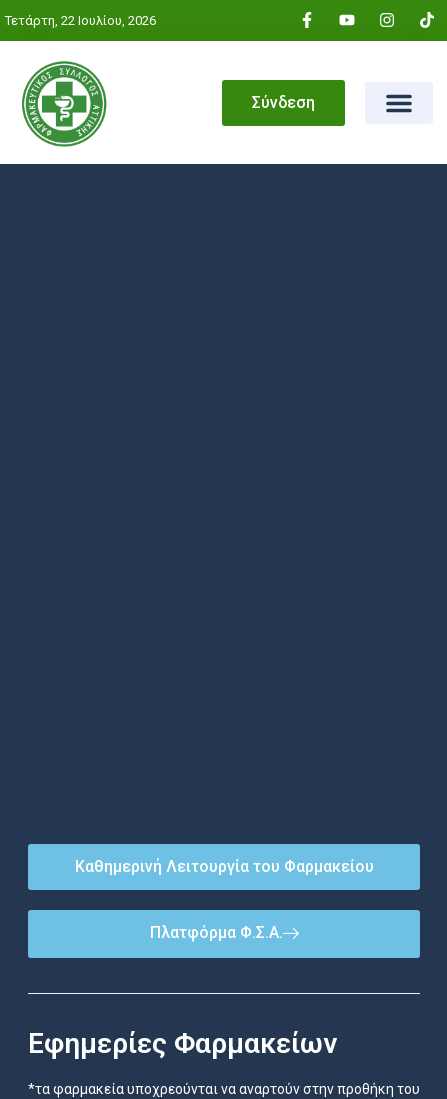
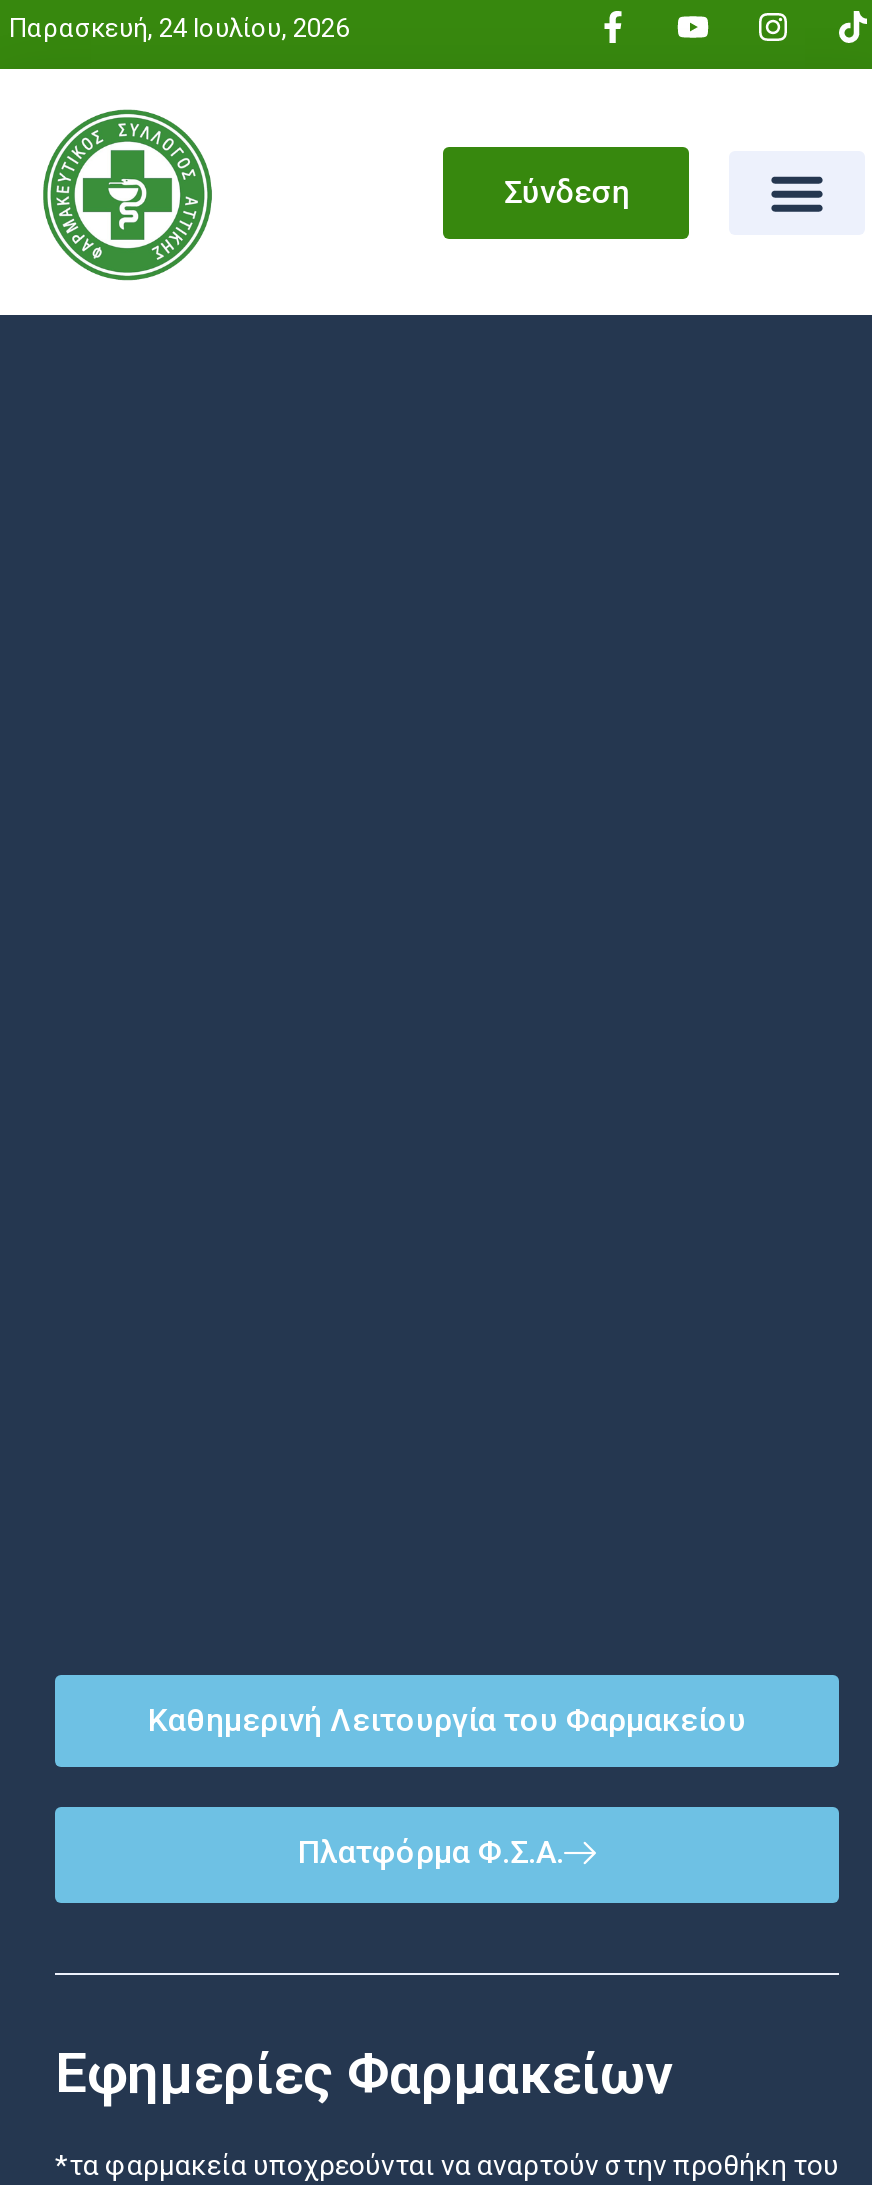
- Τετάρτη, 22 Ιουλίου, 2026
+ Παρασκευή, 24 Ιουλίου, 2026
